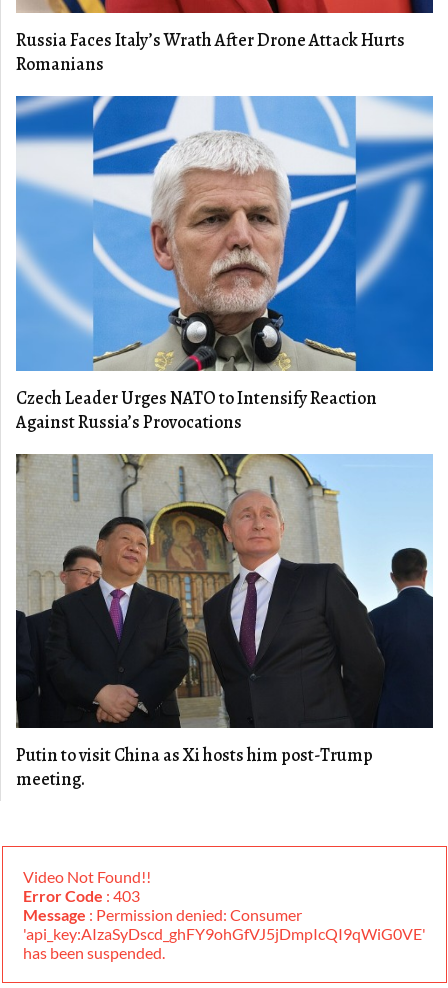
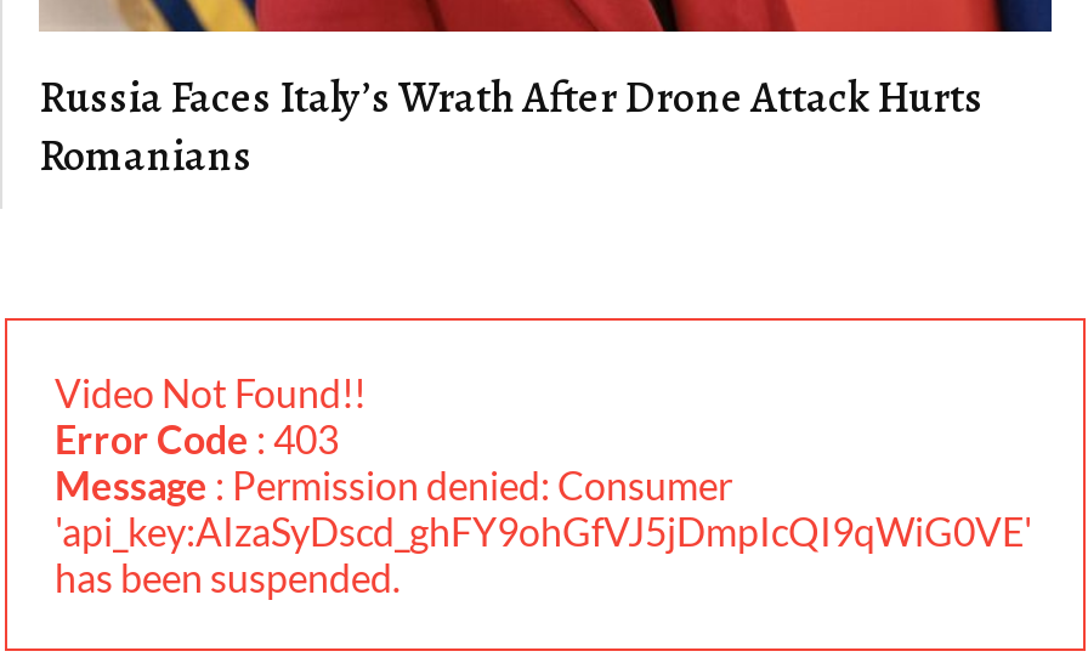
- [image]
- Czech Leader Urges NATO to Intensify Reaction
- Against Russia’s Provocations

- [image]
- Putin to visit China as Xi hosts him post-Trump
- meeting.
